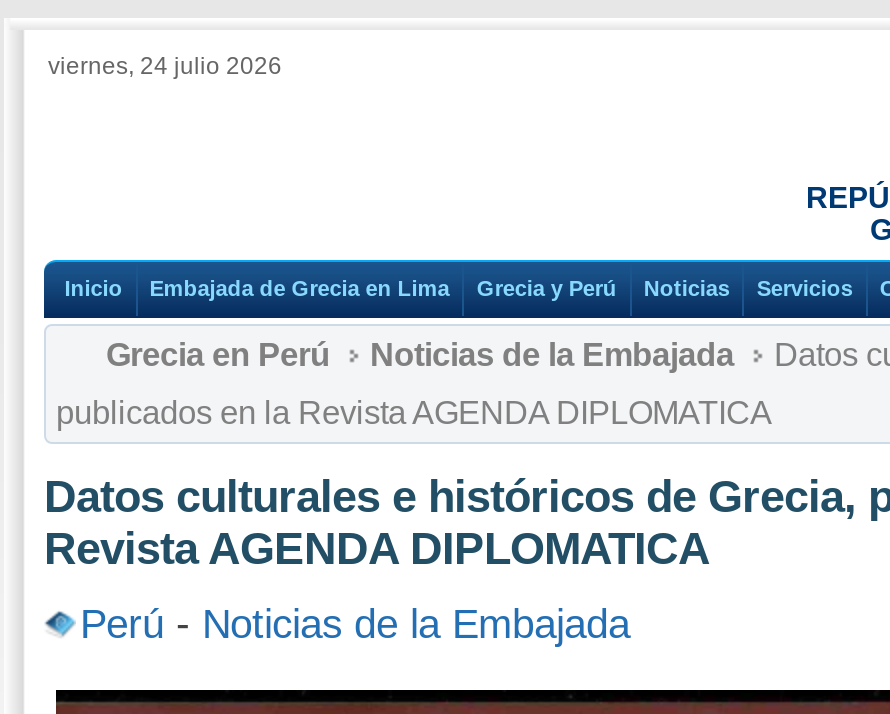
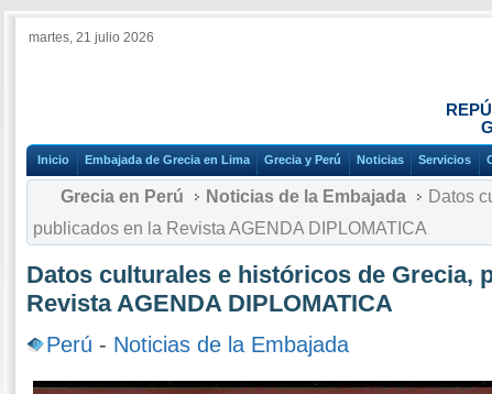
- viernes, 24 julio 2026
+ martes, 21 julio 2026
